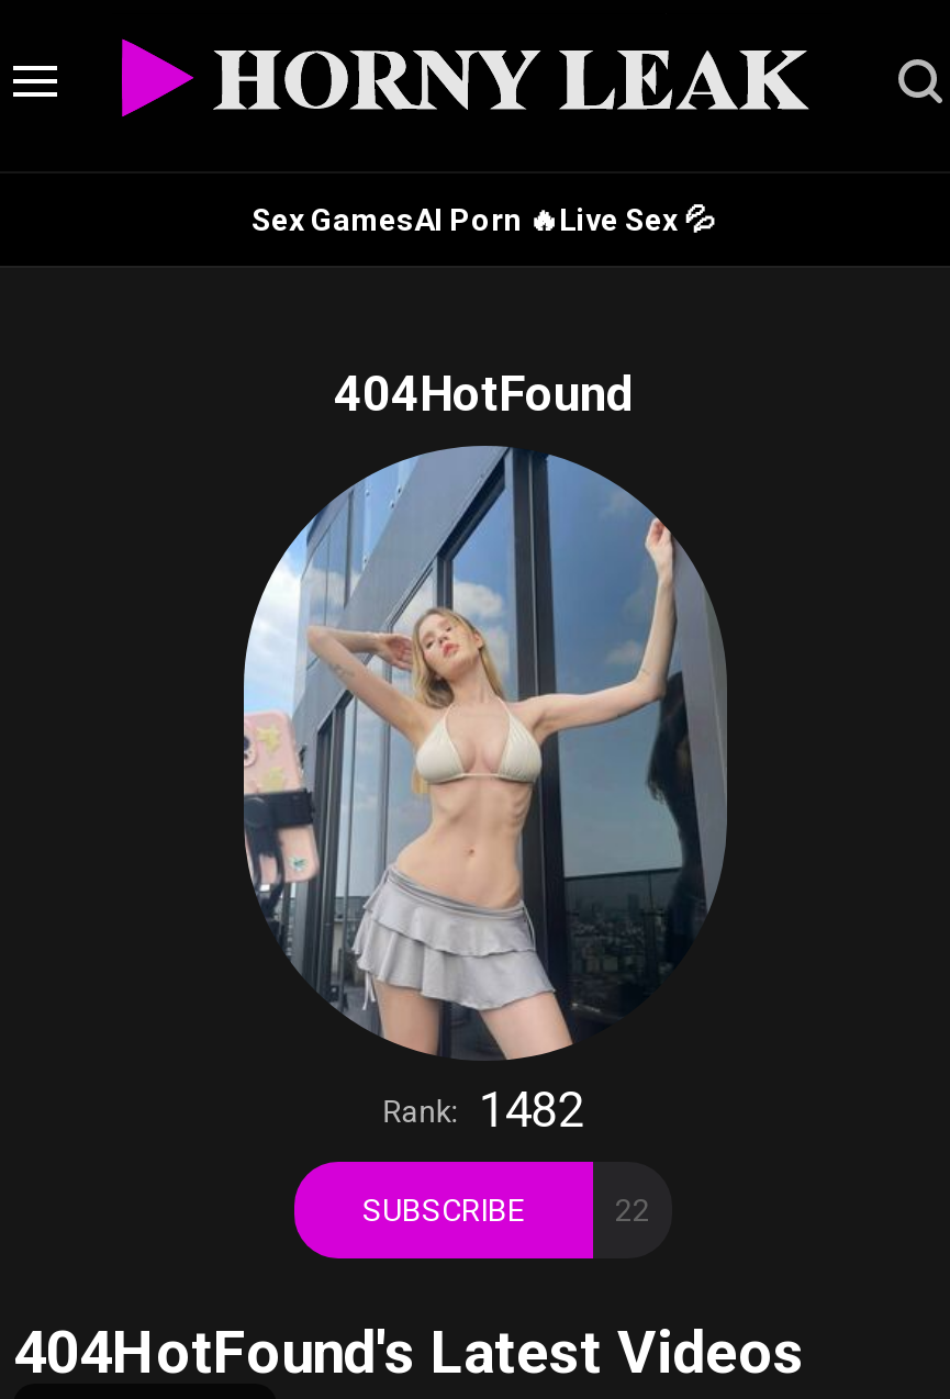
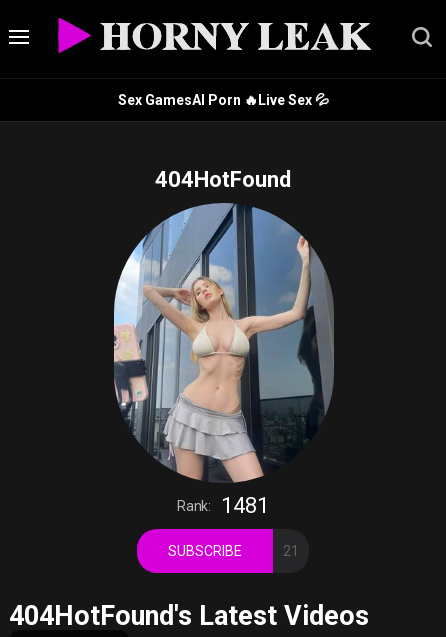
- Rank: 1482
+ Rank: 1481

- 22
+ 21
